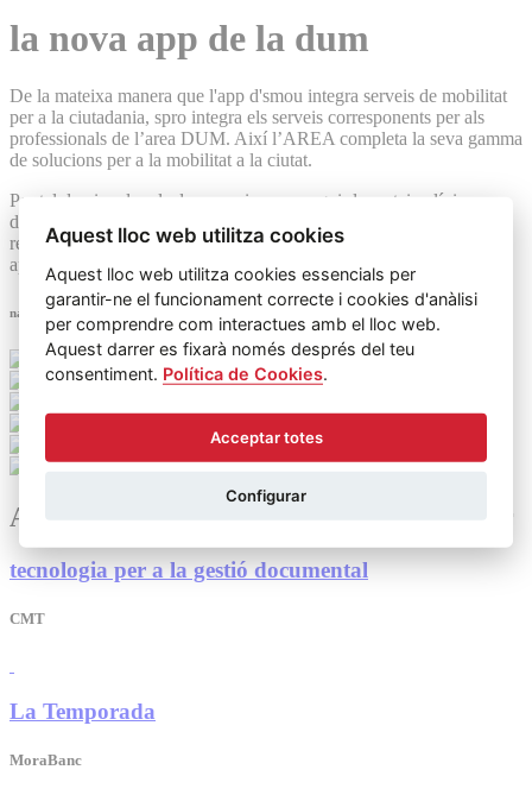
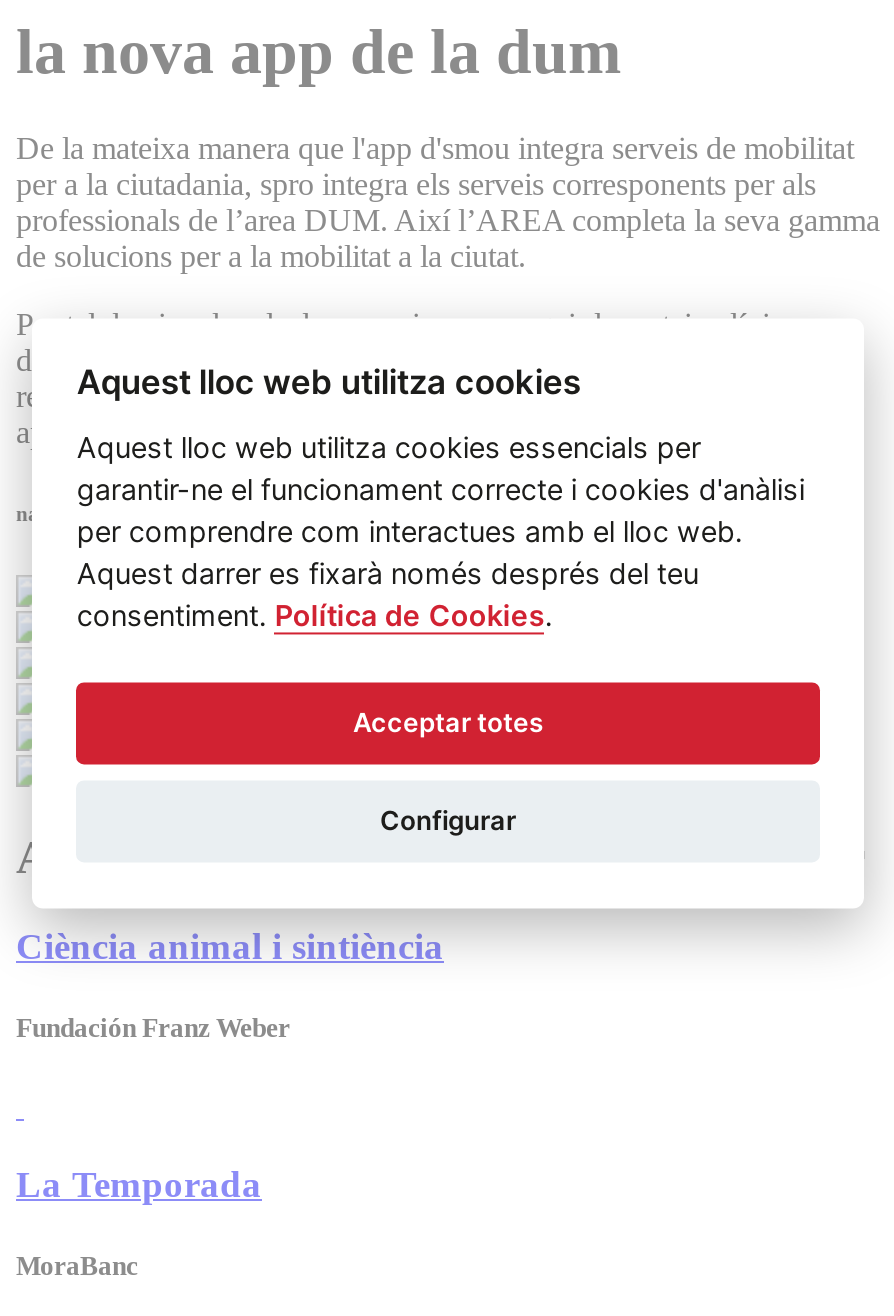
- tecnologia per a la gestió documental
+ Ciència animal i sintiència

- CMT
+ Fundación Franz Weber
